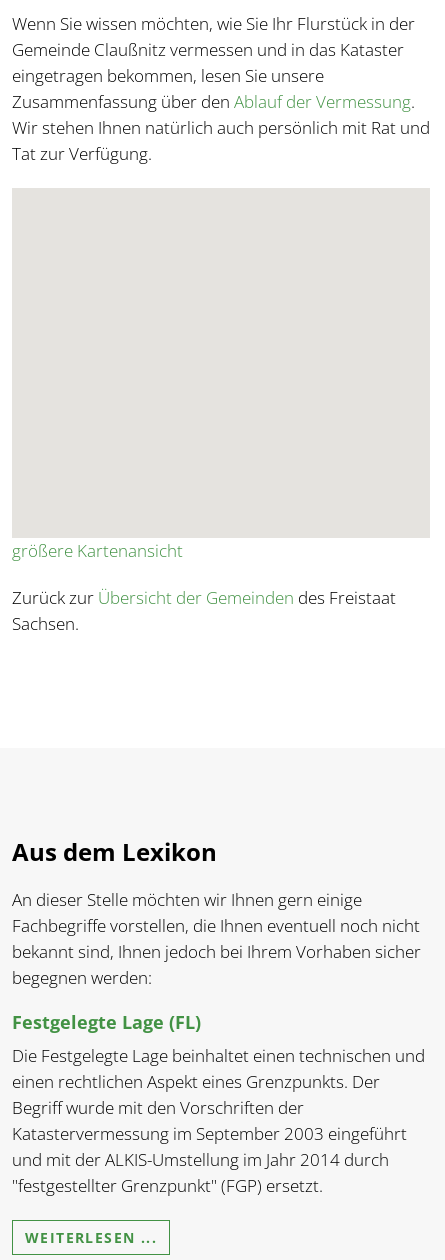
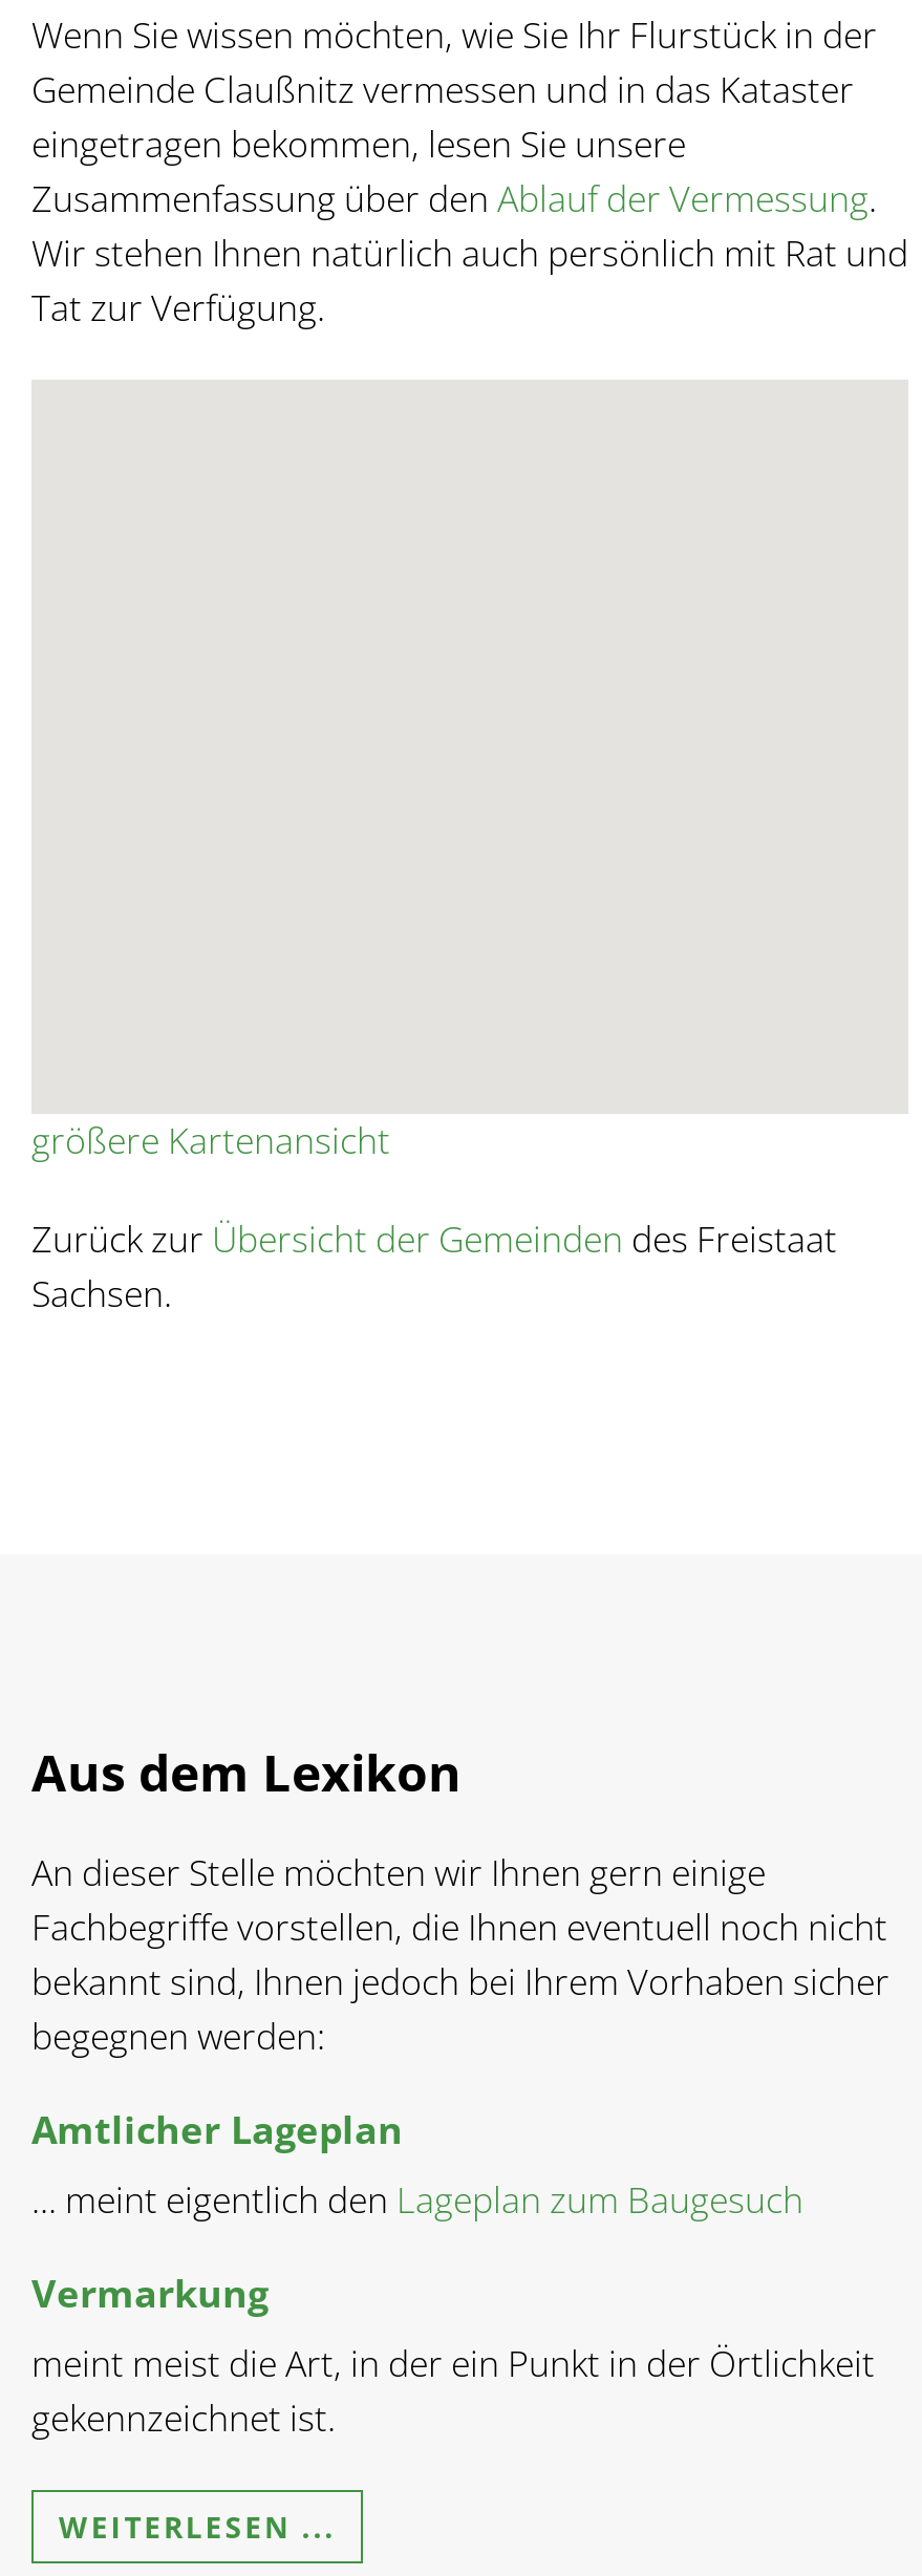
- Festgelegte Lage (FL)
- Die Festgelegte Lage beinhaltet einen technischen und
- einen rechtlichen Aspekt eines Grenzpunkts. Der
- Begriff wurde mit den Vorschriften der
- Katastervermessung im September 2003 eingeführt
- und mit der ALKIS-Umstellung im Jahr 2014 durch
- "festgestellter Grenzpunkt" (FGP) ersetzt.
+ Amtlicher Lageplan
+ ... meint eigentlich den Lageplan zum Baugesuch
+ Vermarkung
+ meint meist die Art, in der ein Punkt in der Örtlichkeit
+ gekennzeichnet ist.
